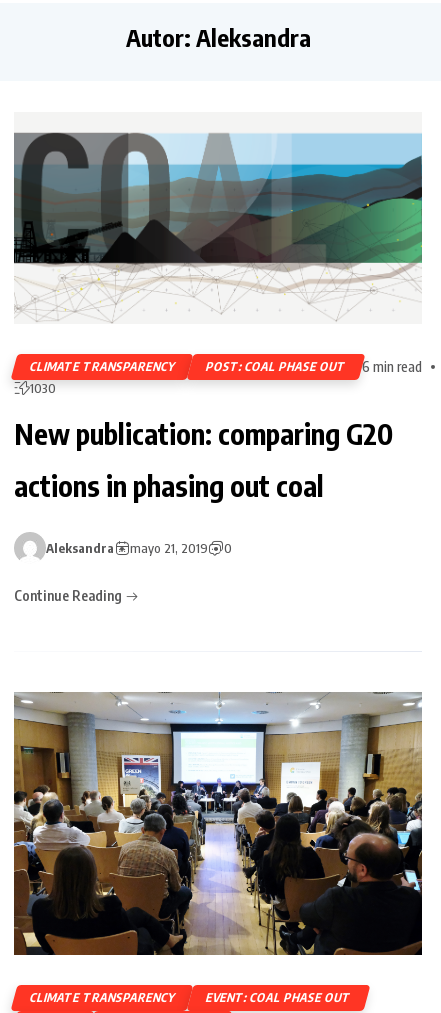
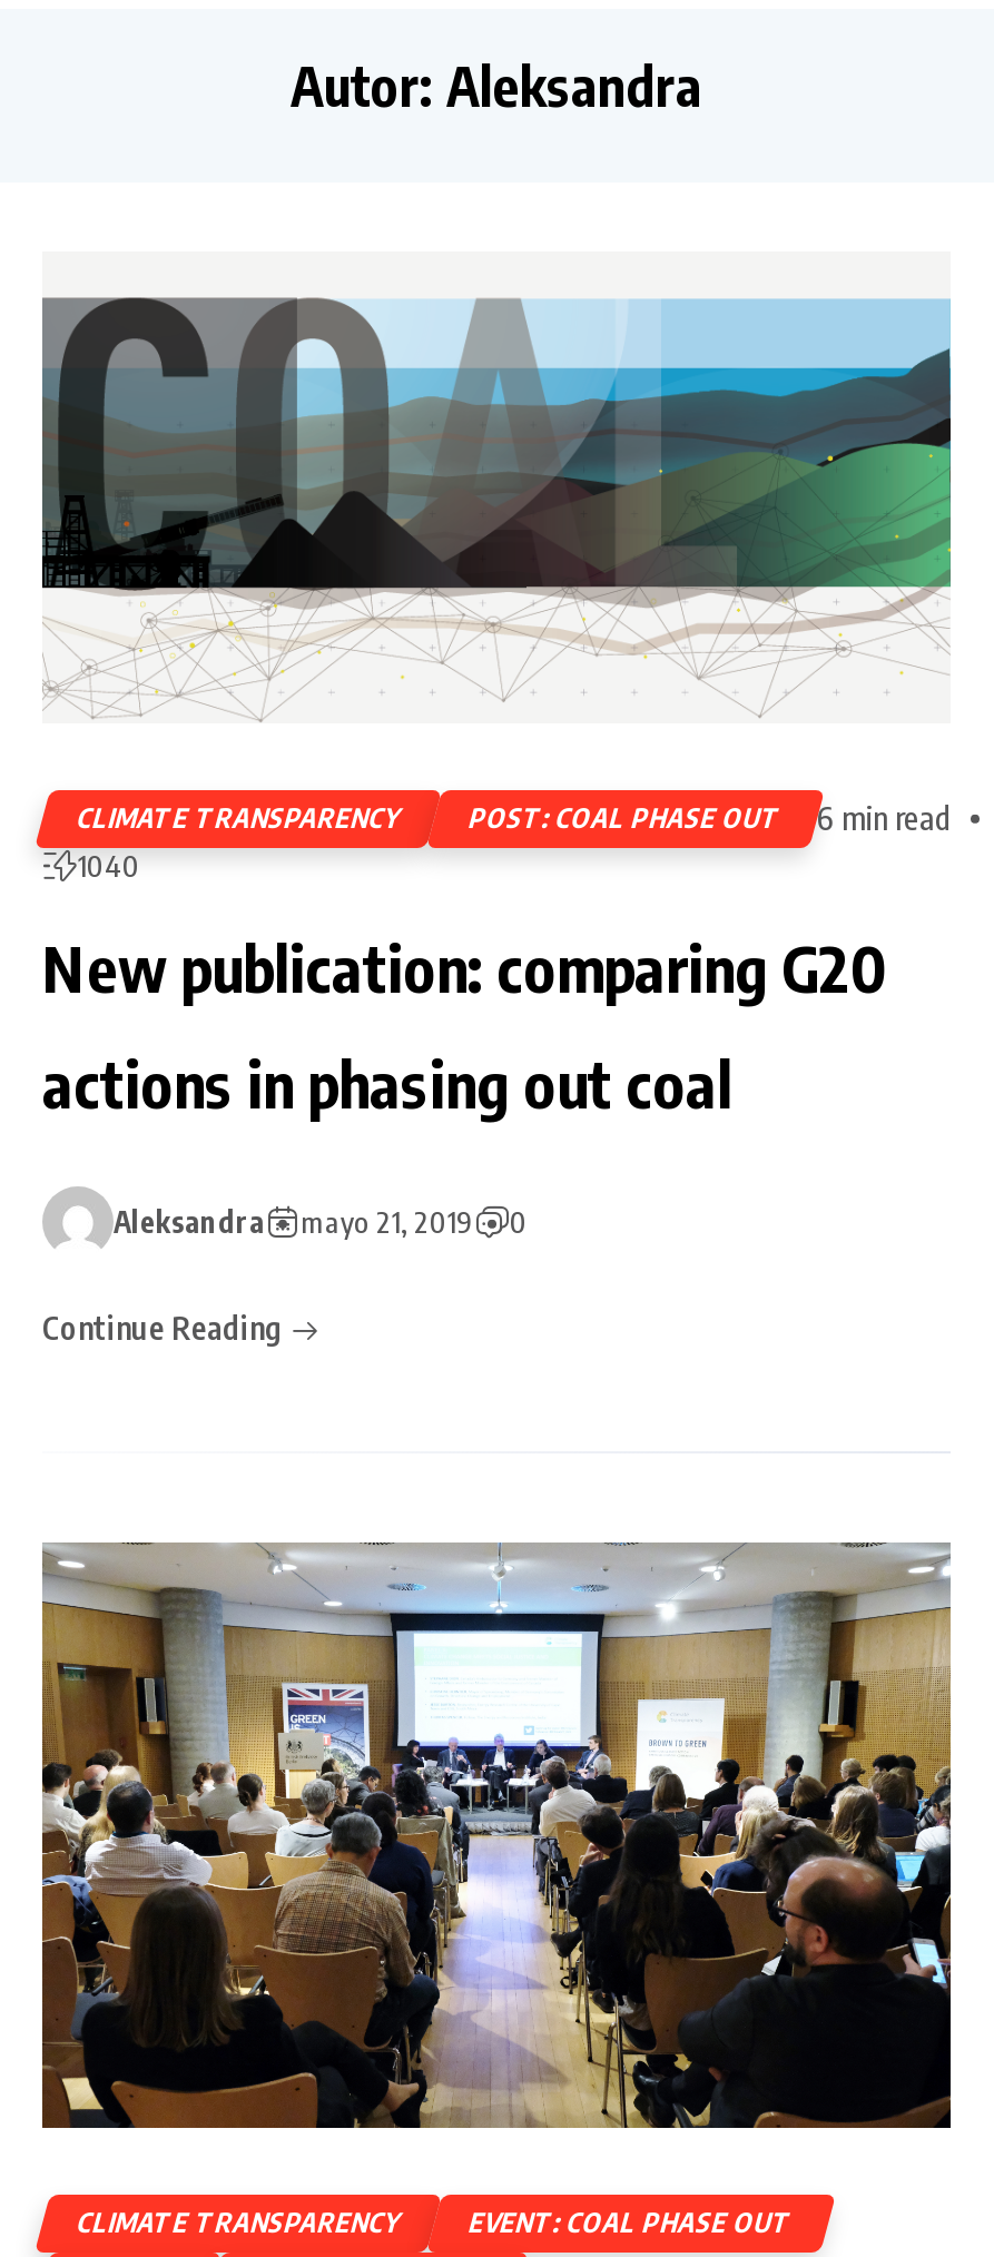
- 1030
+ 1040
